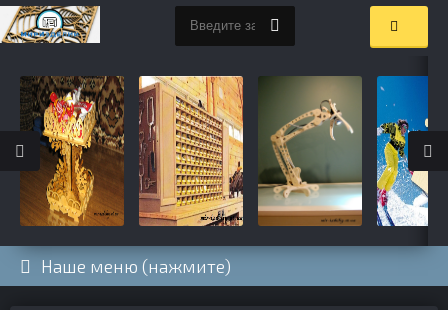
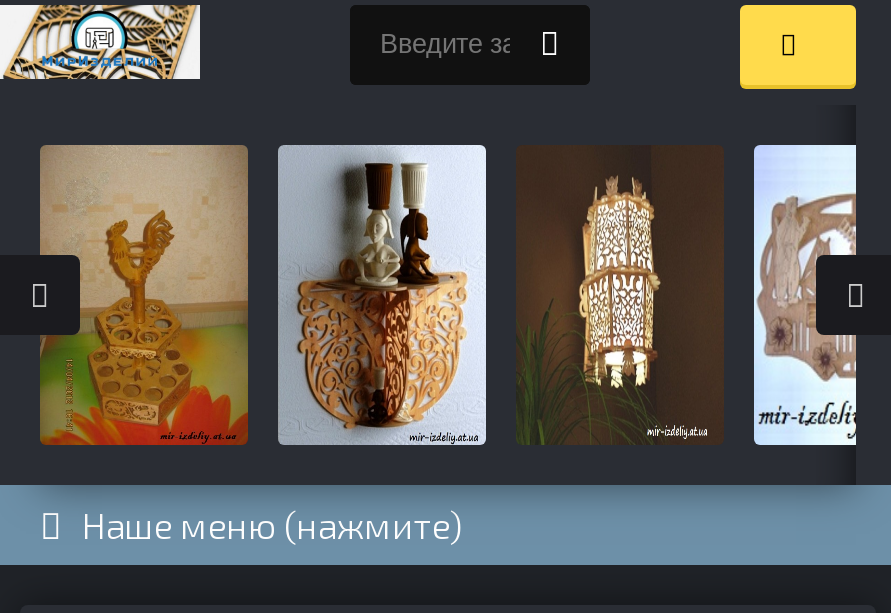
- [image]
+ [image]

- [image]
+ [image]

- [image]
+ [image]

- [image]
+ [image]
